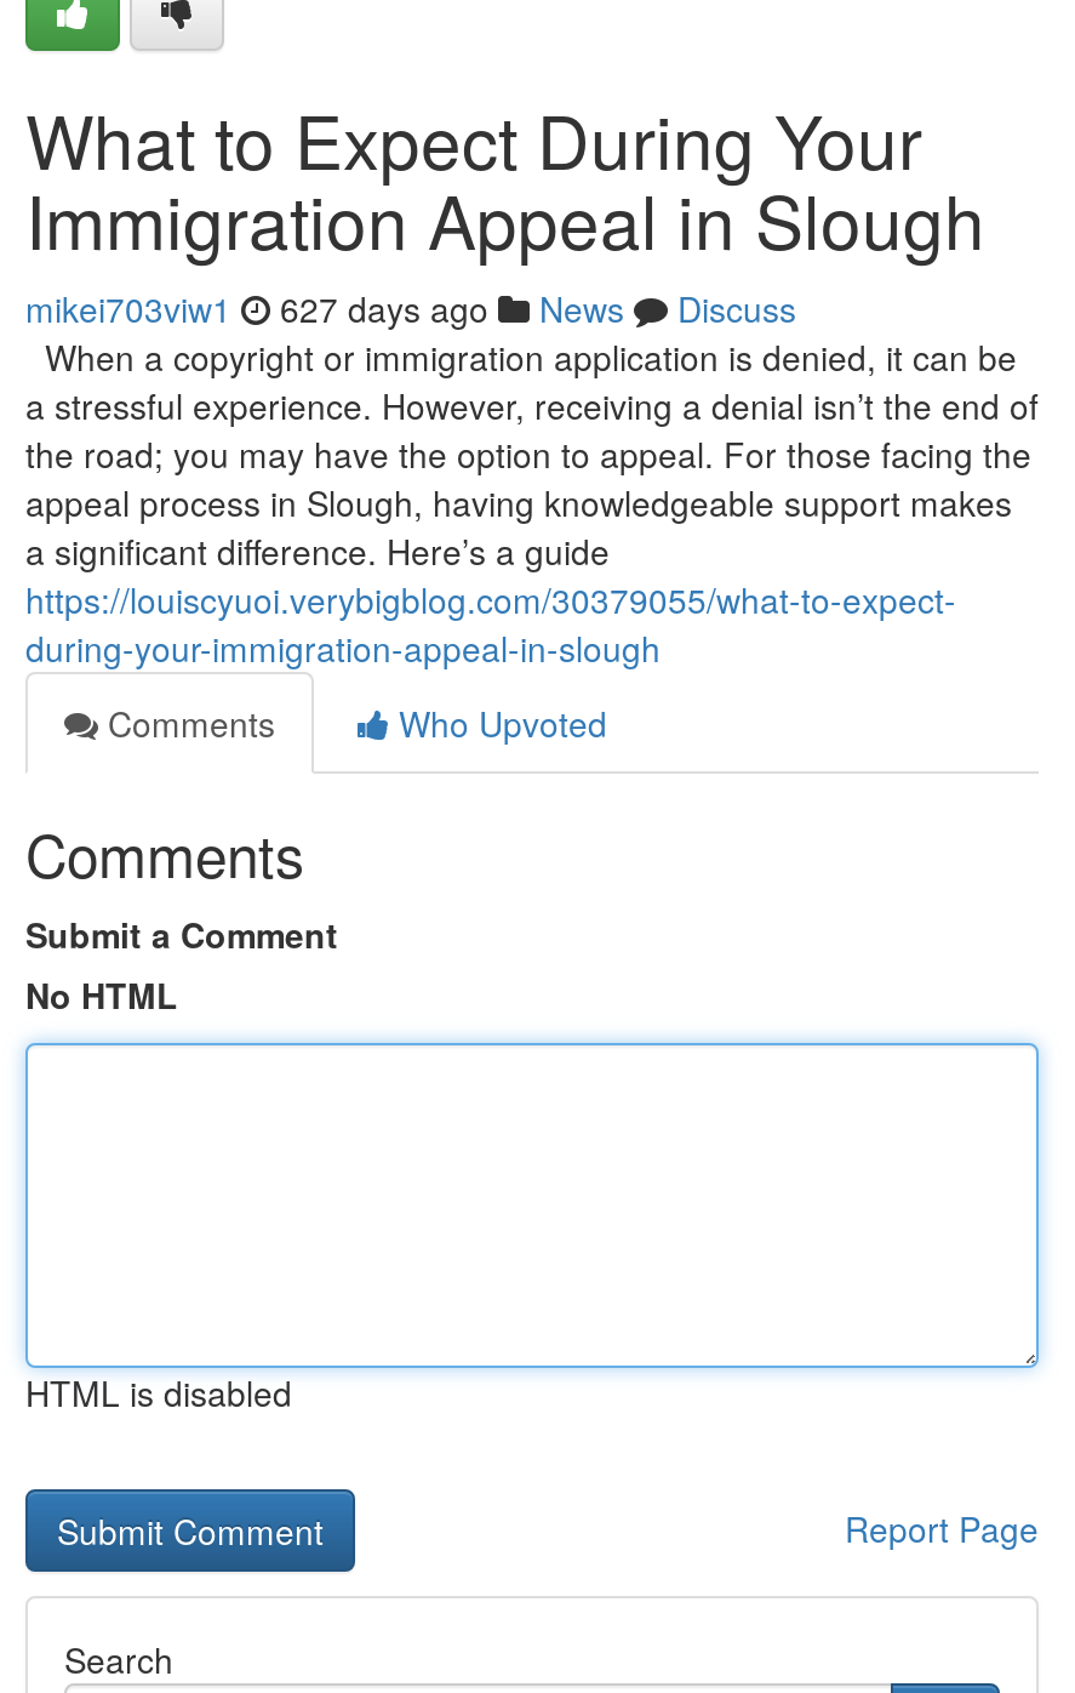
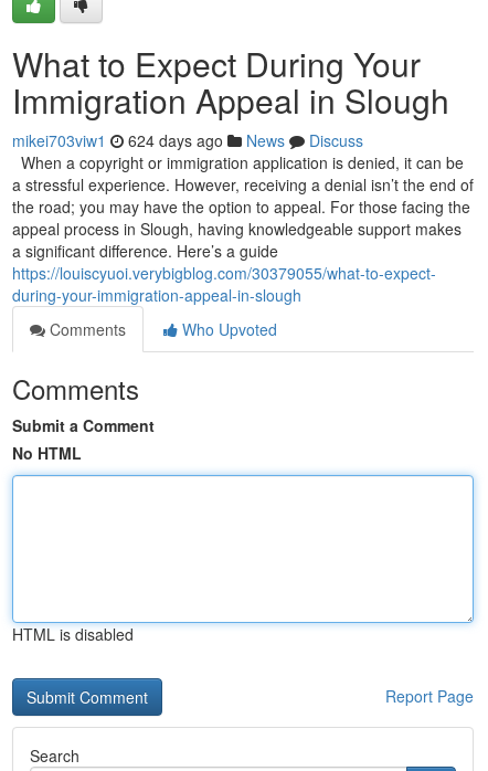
- mikei703viw1 627 days ago News Discuss
+ mikei703viw1 624 days ago News Discuss
